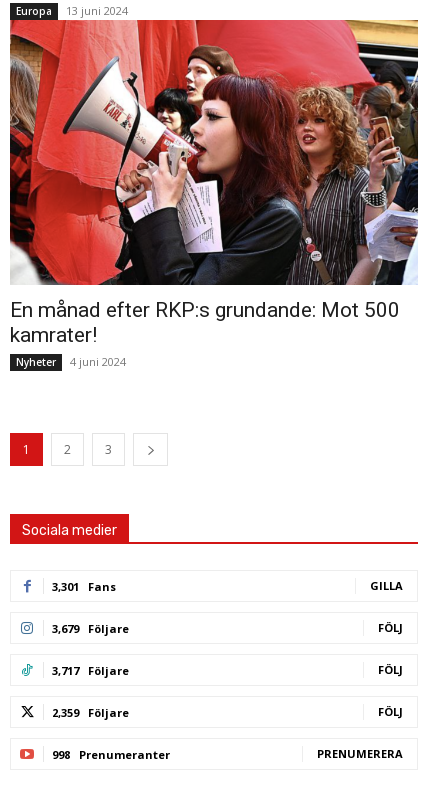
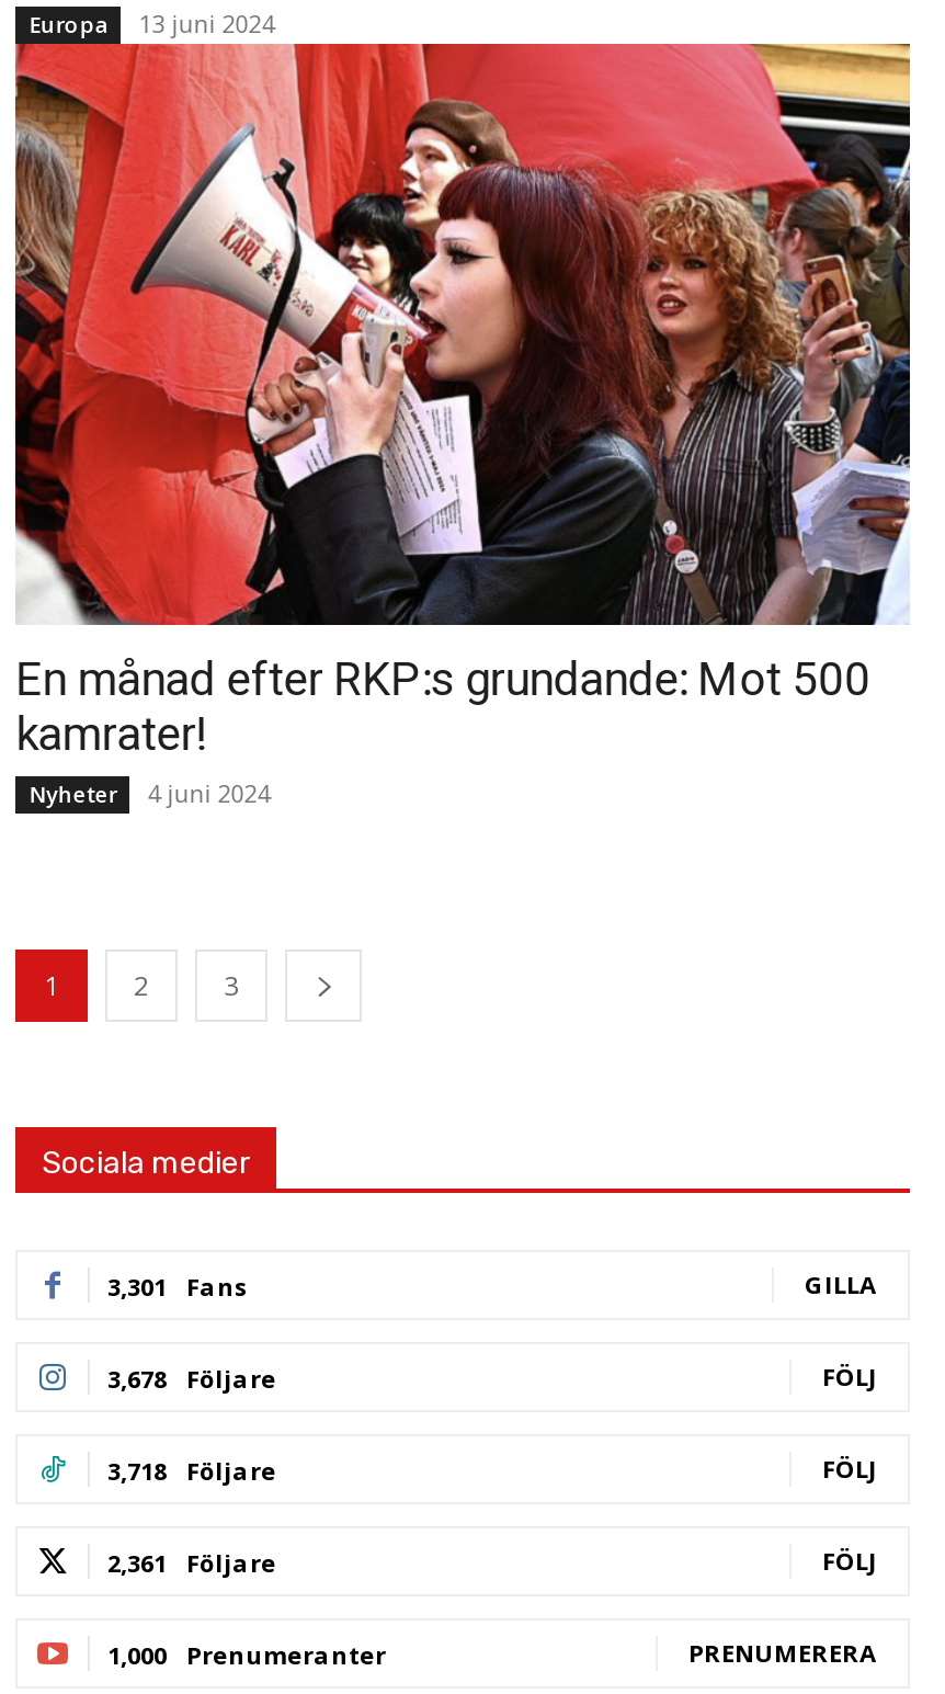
- 3,679 Följare
+ 3,678 Följare

- 3,717 Följare
+ 3,718 Följare

- 2,359 Följare
+ 2,361 Följare

- 998 Prenumeranter
+ 1,000 Prenumeranter
